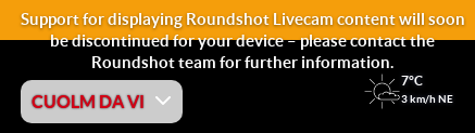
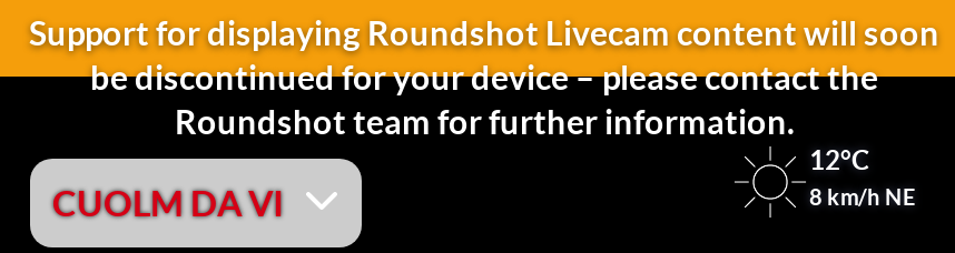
- 7°C
- 3 km/h NE
+ 12°C
+ 8 km/h NE
